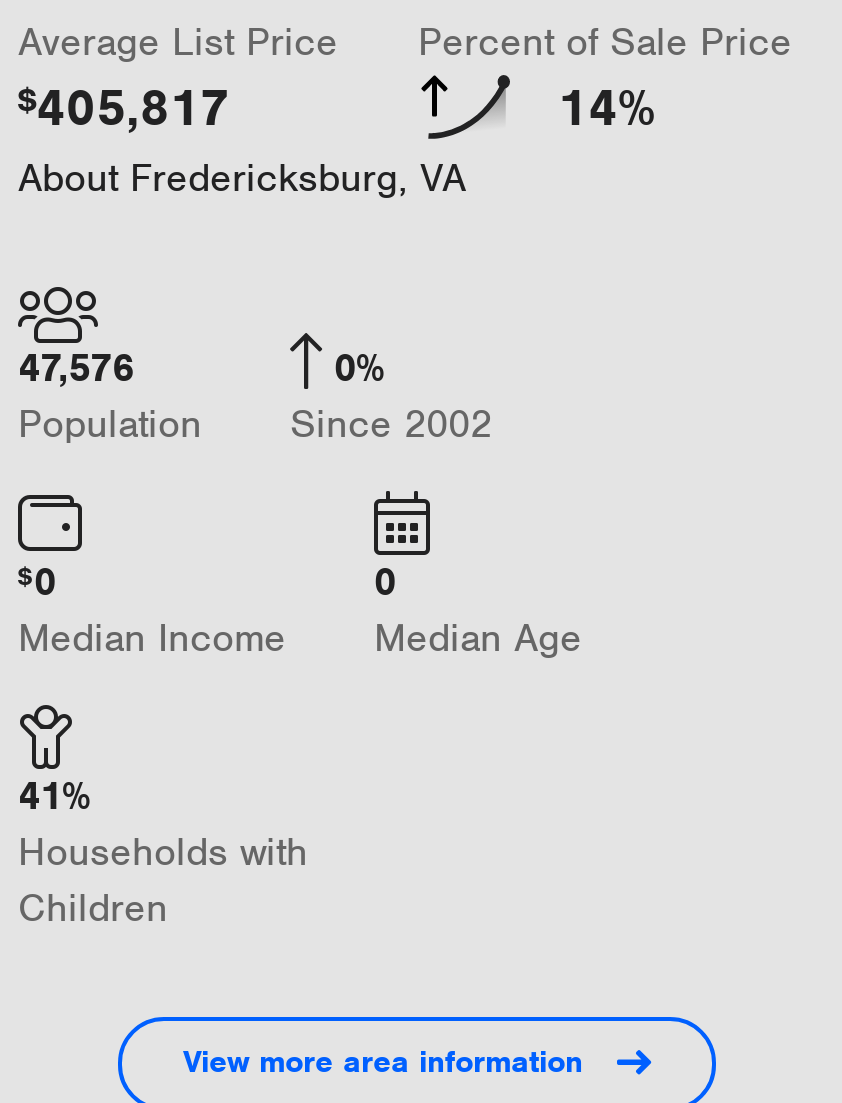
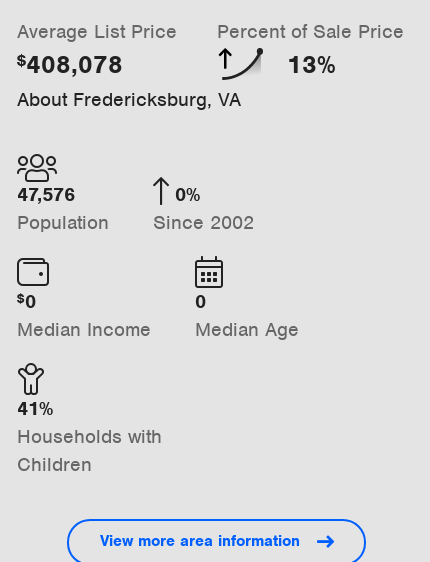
- $405,817
+ $408,078

- 14%
+ 13%
